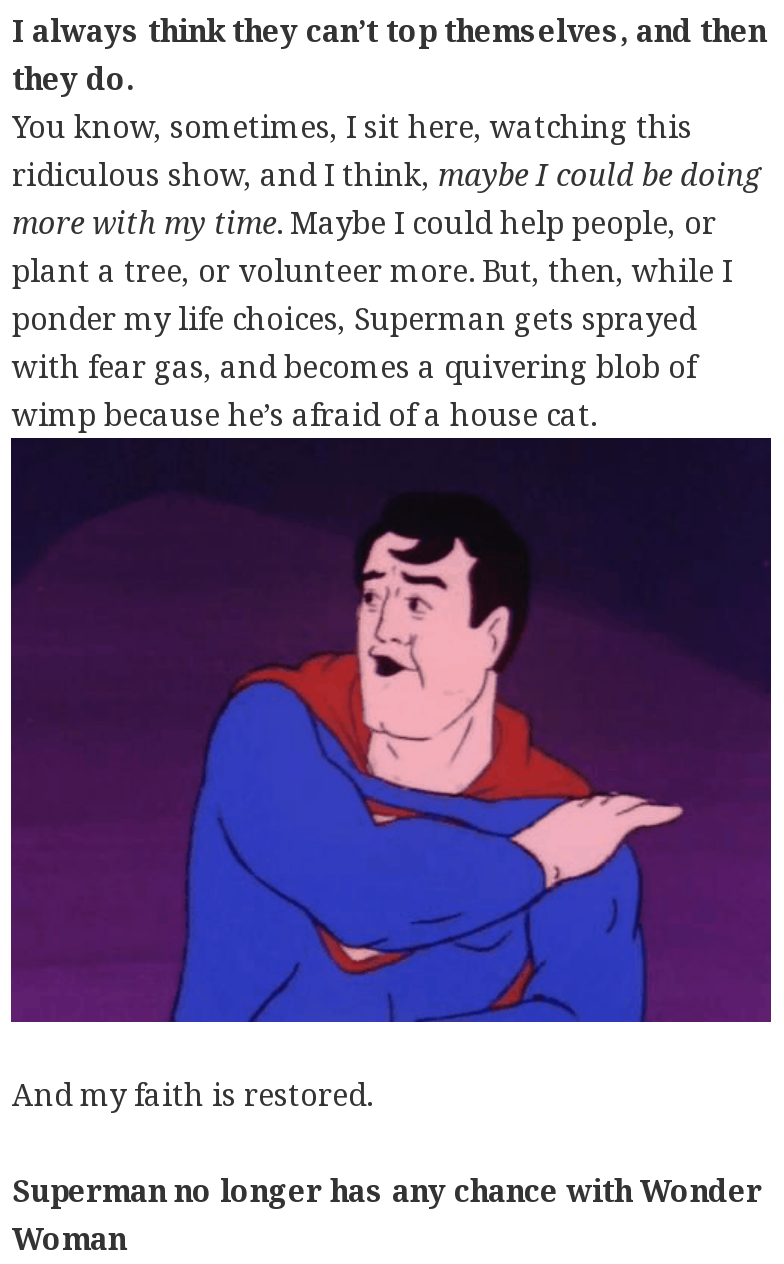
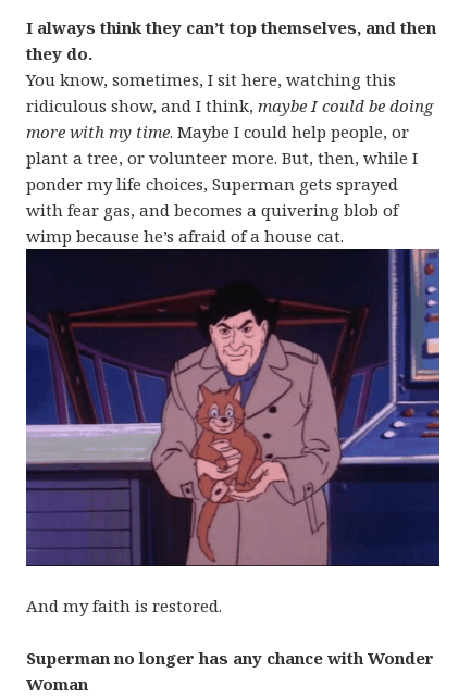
- [image]
+ [image]
